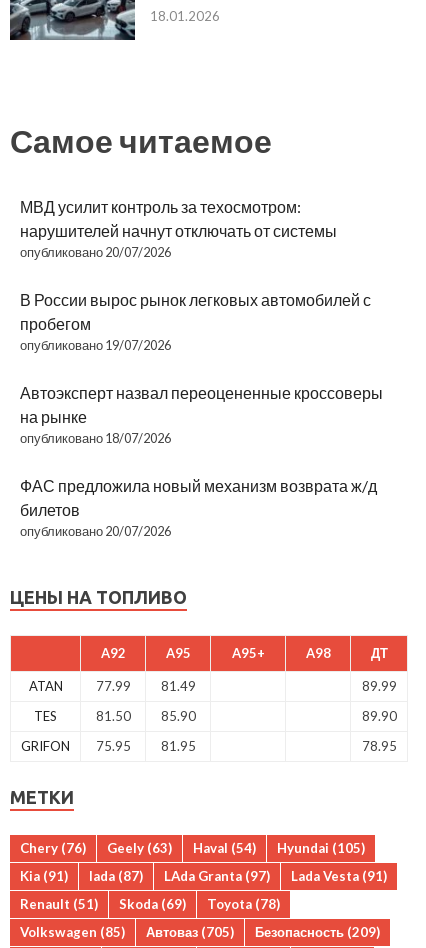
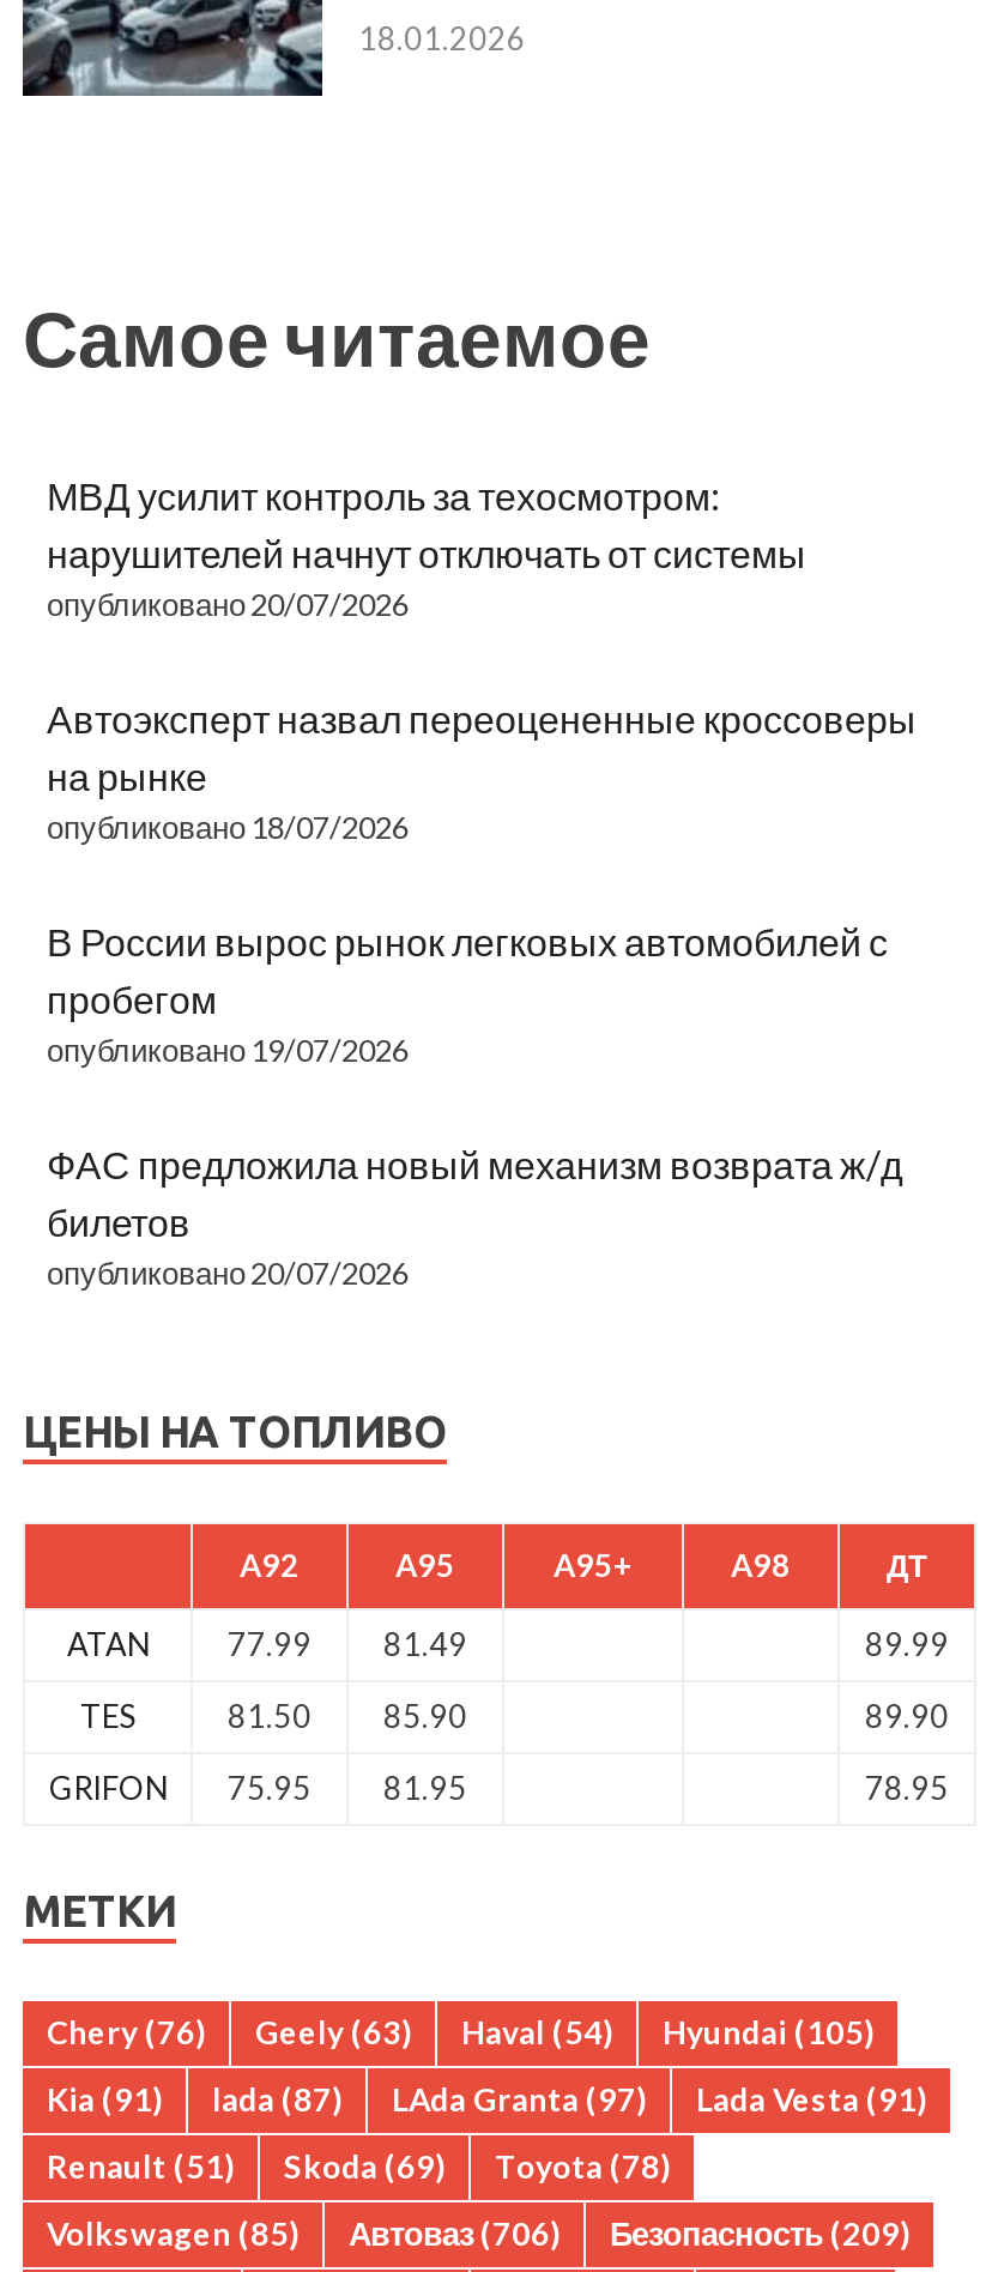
moved down: В России вырос рынок легковых автомобилей с | пробегом | опубликовано 19/07/2026

moved up: Автоэксперт назвал переоцененные кроссоверы | на рынке | опубликовано 18/07/2026

- Volkswagen (85) Автоваз (705) Безопасность (209)
+ Volkswagen (85) Автоваз (706) Безопасность (209)
